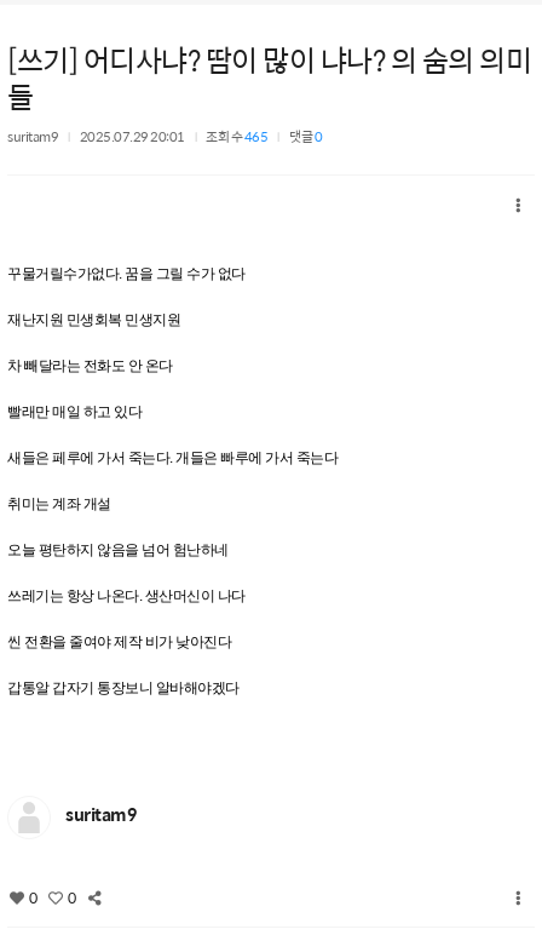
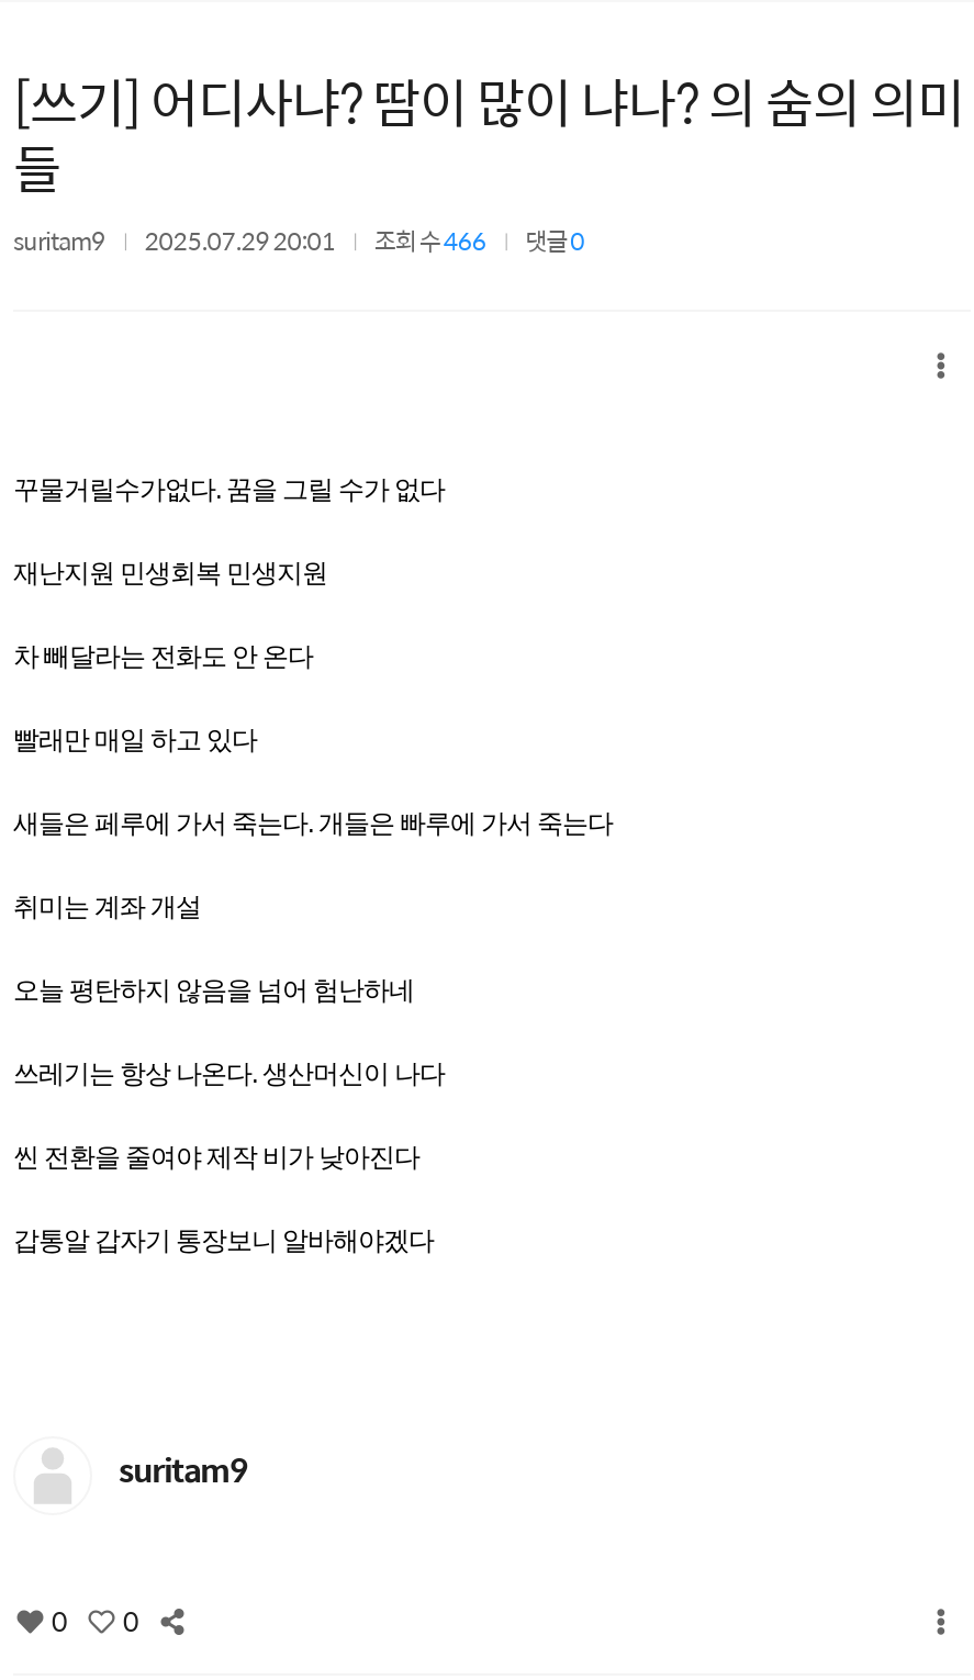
- suritam9 2025.07.29 20:01 조회 수465 댓글0
+ suritam9 2025.07.29 20:01 조회 수466 댓글0
